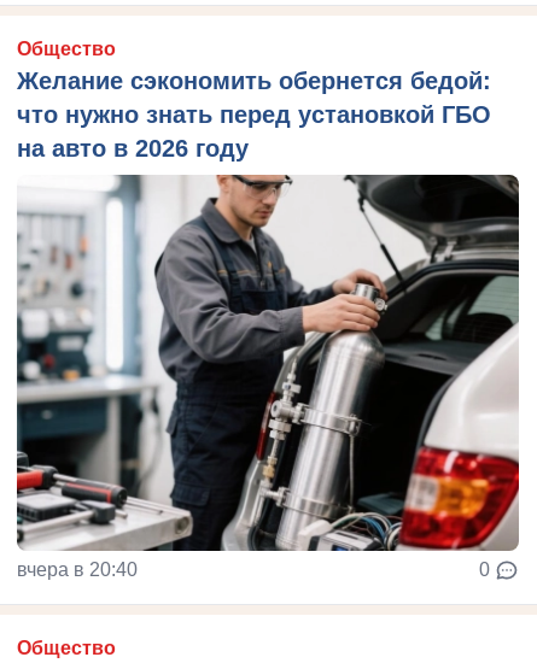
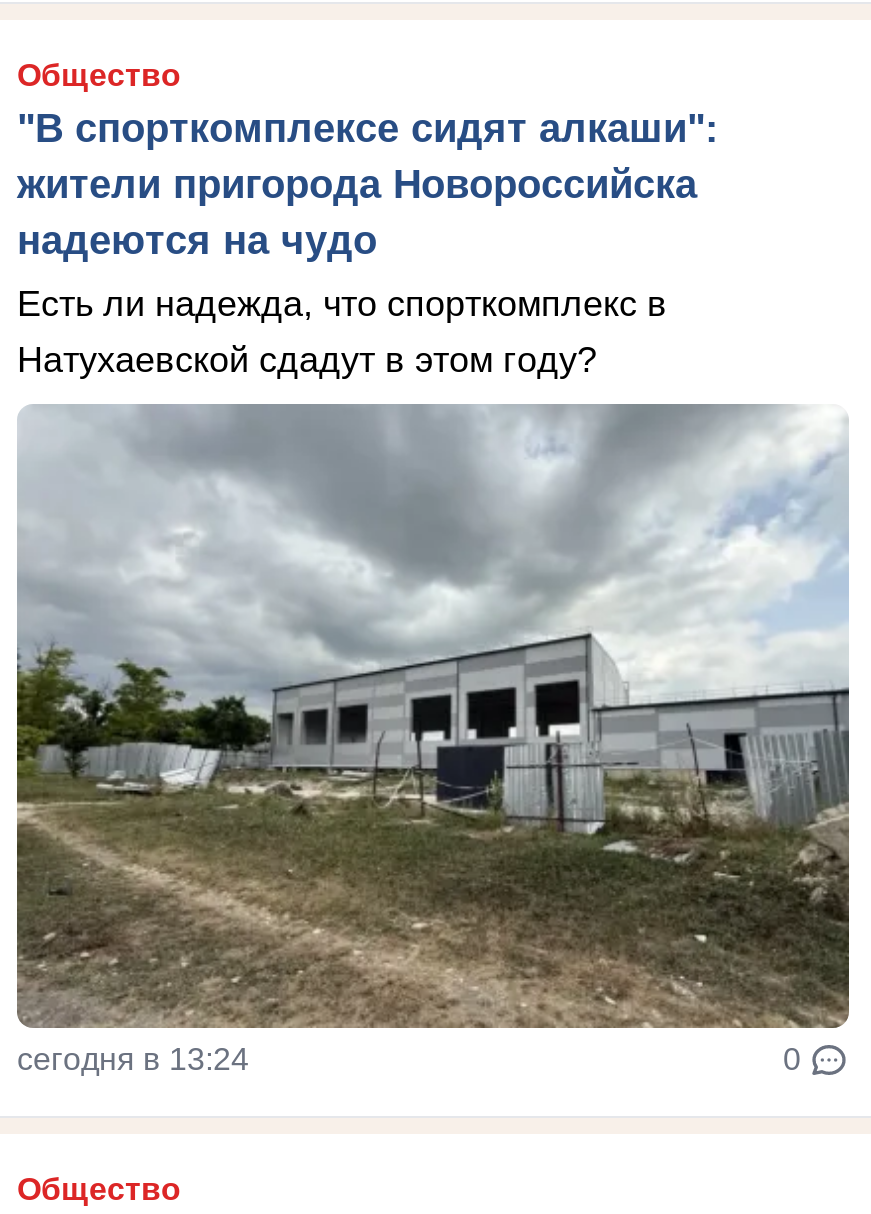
- Желание сэкономить обернется бедой:
- что нужно знать перед установкой ГБО
- на авто в 2026 году
+ "В спорткомплексе сидят алкаши":
+ жители пригорода Новороссийска
+ надеются на чудо
+ Есть ли надежда, что спорткомплекс в
+ Натухаевской сдадут в этом году?

- [image]
- вчера в 20:40
+ [image]
+ сегодня в 13:24
